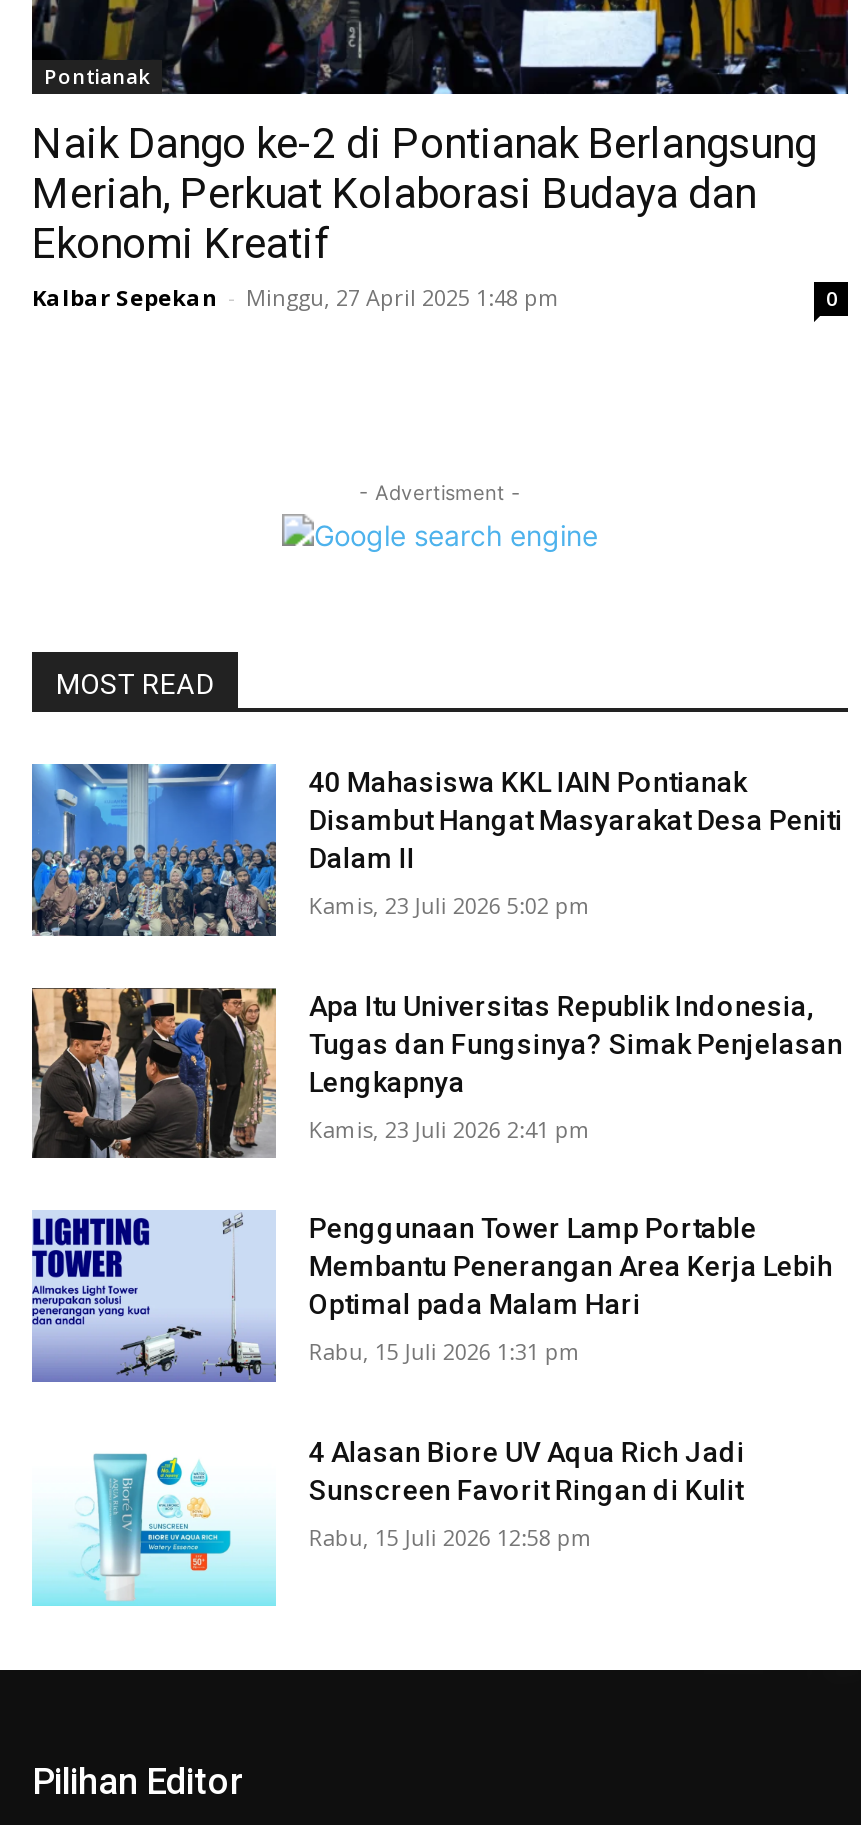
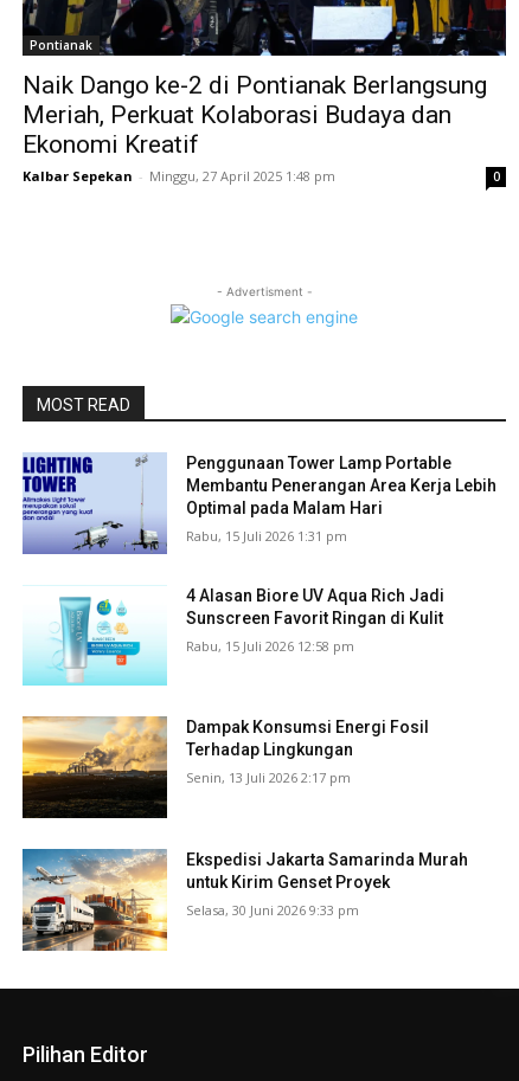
- [image]
- 40 Mahasiswa KKL IAIN Pontianak
- Disambut Hangat Masyarakat Desa Peniti
- Dalam II
- Kamis, 23 Juli 2026 5:02 pm
- Apa Itu Universitas Republik Indonesia,
- Tugas dan Fungsinya? Simak Penjelasan
- Lengkapnya
- Kamis, 23 Juli 2026 2:41 pm

- [image]

moved up: [image] | Penggunaan Tower Lamp Portable | Membantu Penerangan Area Kerja Lebih | Optimal pada Malam Hari | Rabu, 15 Juli 2026 1:31 pm | 4 Alasan Biore UV Aqua Rich Jadi | Sunscreen Favorit Ringan di Kulit | Rabu, 15 Juli 2026 12:58 pm

+ [image]
+ Dampak Konsumsi Energi Fosil
+ Terhadap Lingkungan
+ Senin, 13 Juli 2026 2:17 pm

+ [image]
+ Ekspedisi Jakarta Samarinda Murah
+ untuk Kirim Genset Proyek
+ Selasa, 30 Juni 2026 9:33 pm
